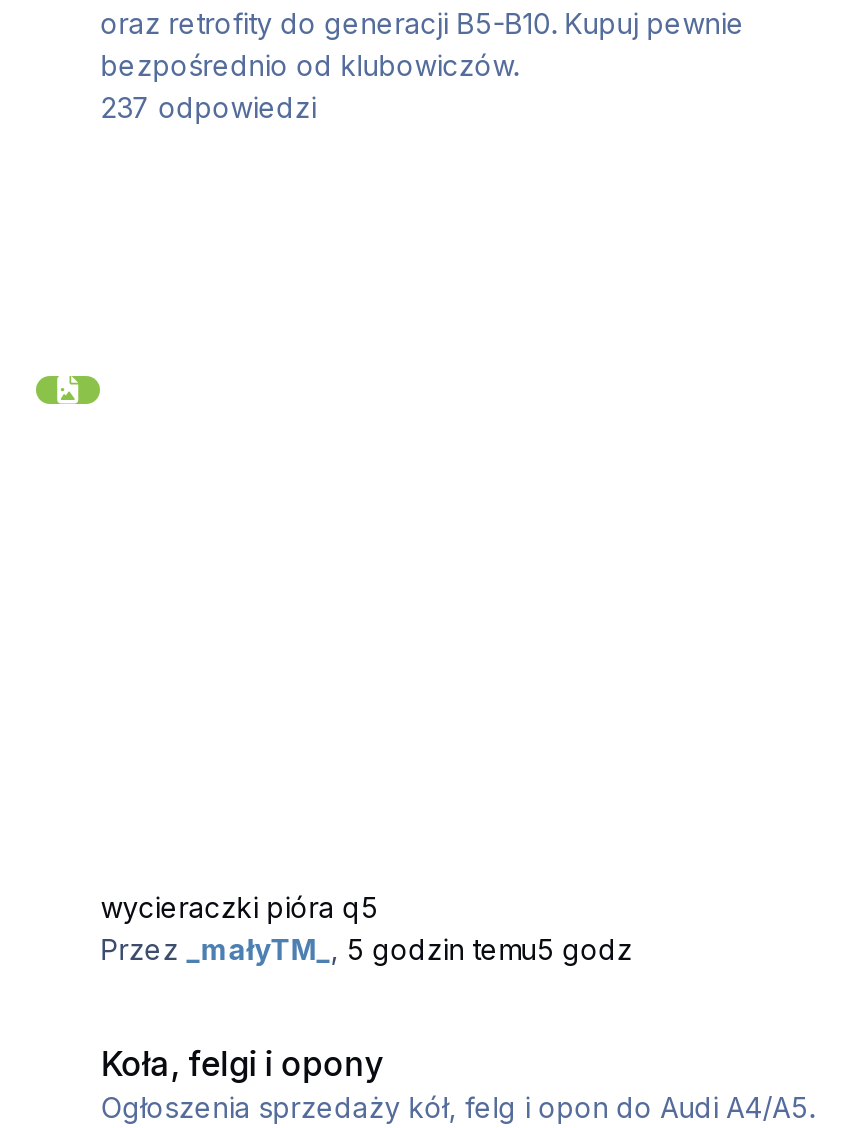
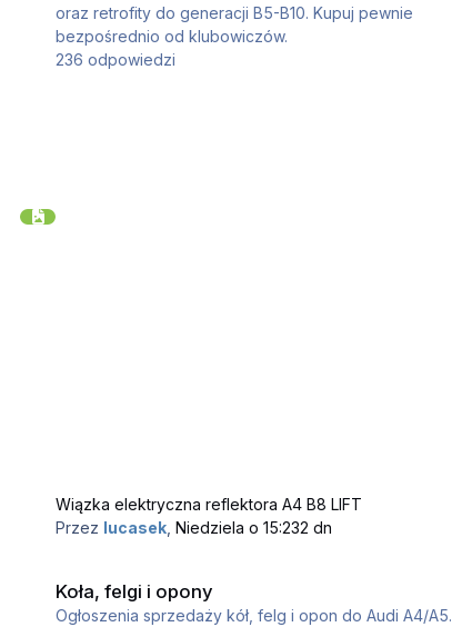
- 237 odpowiedzi
+ 236 odpowiedzi

- wycieraczki pióra q5
- Przez _małyTM_, 5 godzin temu5 godz
+ Wiązka elektryczna reflektora A4 B8 LIFT
+ Przez lucasek, Niedziela o 15:232 dn
